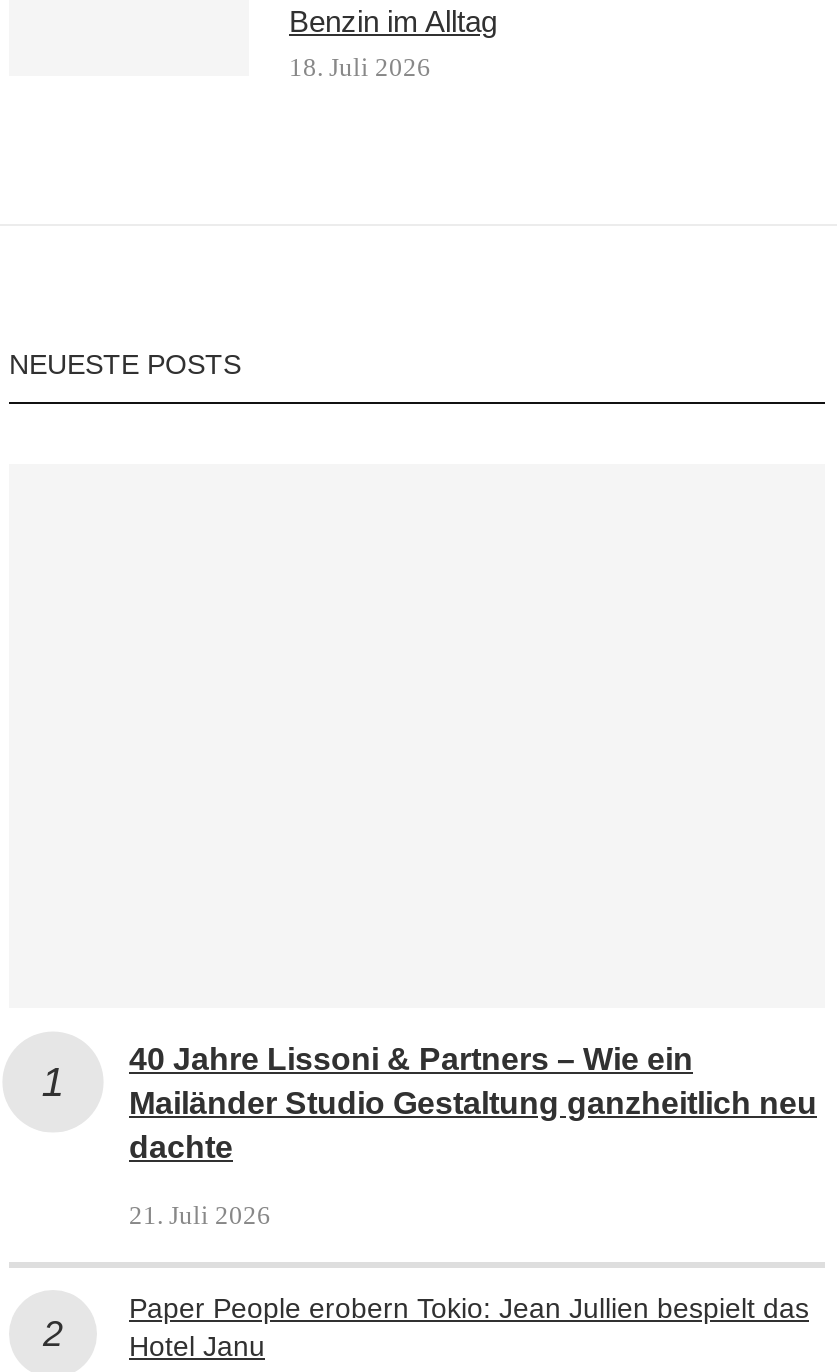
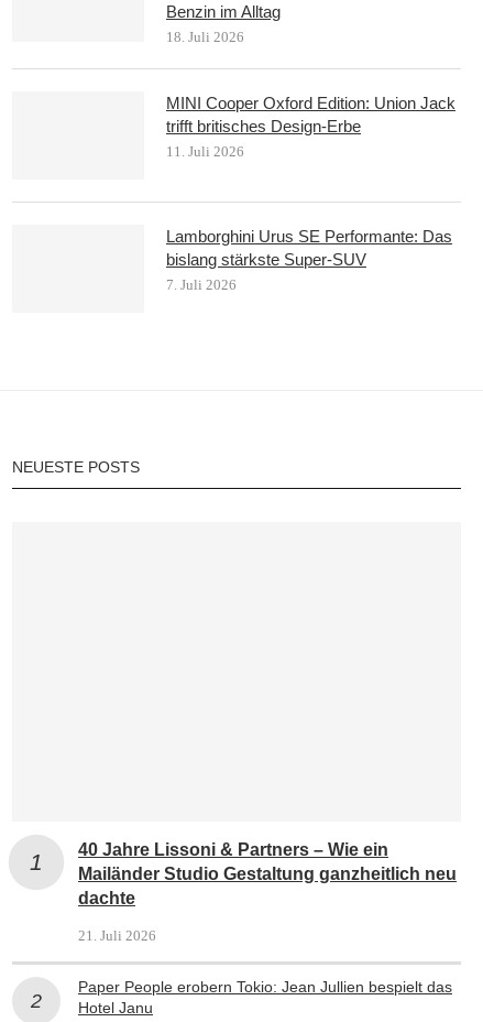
+ MINI Cooper Oxford Edition: Union Jack
+ trifft britisches Design-Erbe
+ 11. Juli 2026

+ Lamborghini Urus SE Performante: Das
+ bislang stärkste Super-SUV
+ 7. Juli 2026
